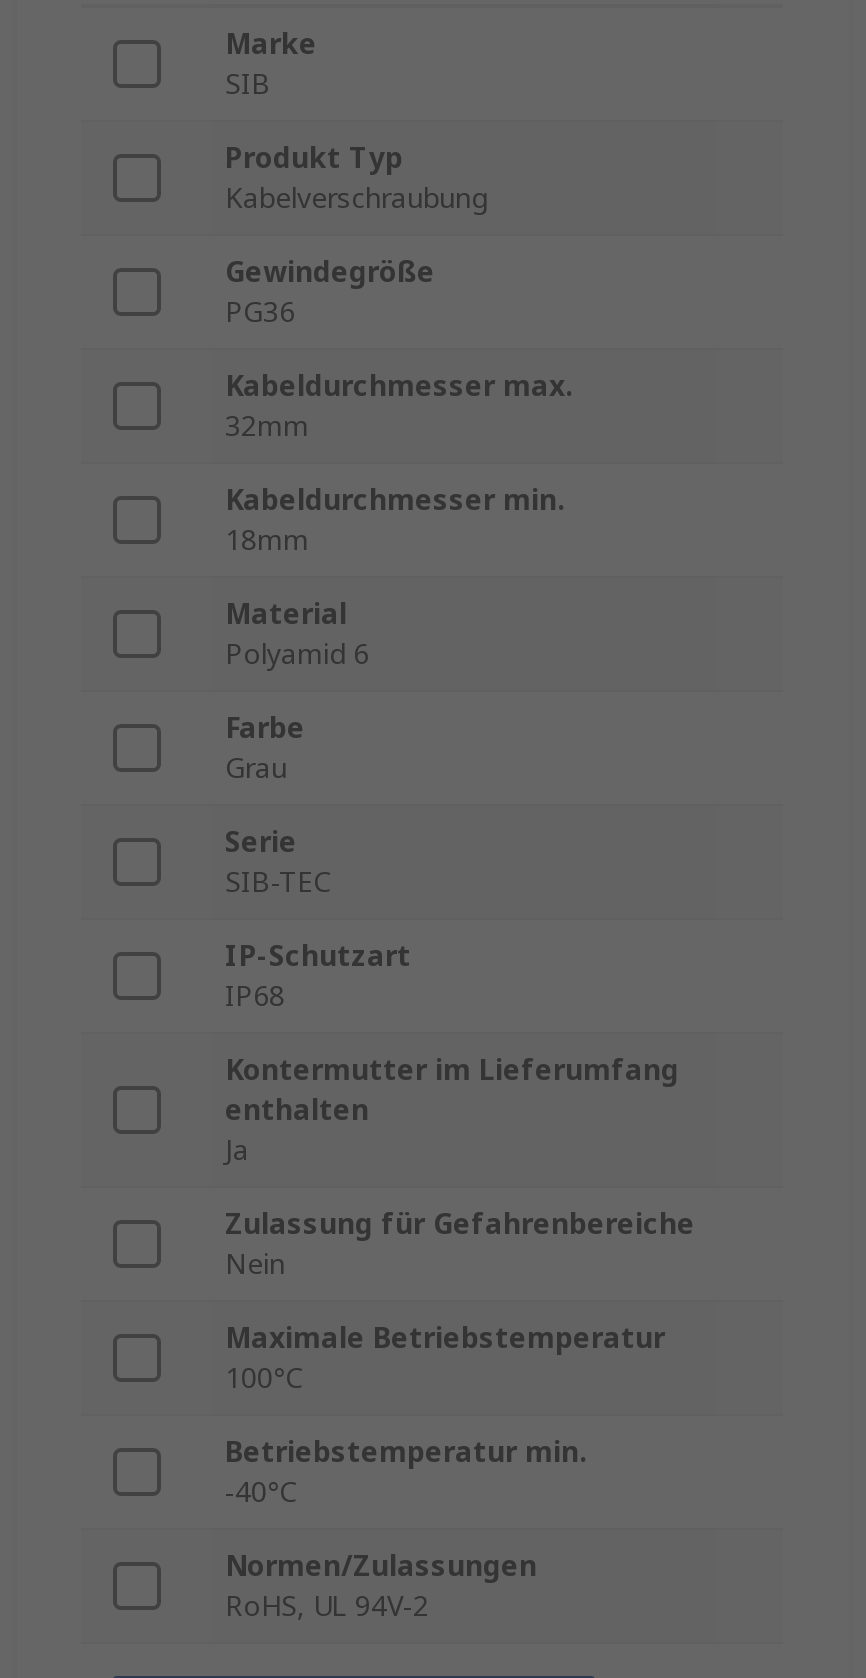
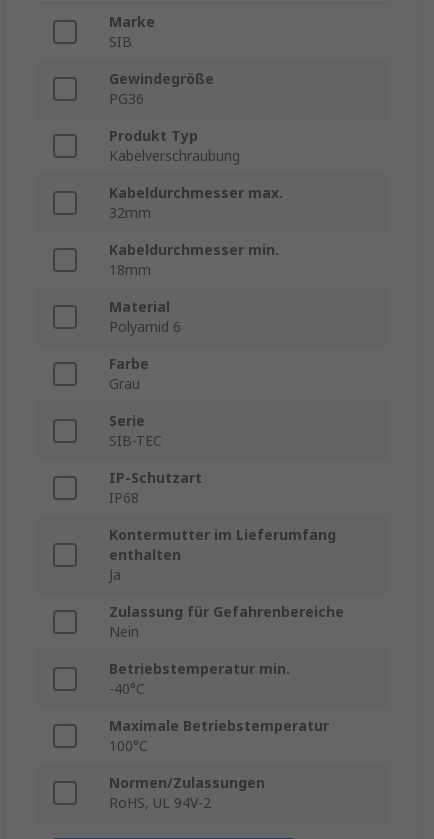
moved down: Produkt Typ | Kabelverschraubung

moved up: Gewindegröße | PG36

moved down: Maximale Betriebstemperatur | 100°C

moved up: Betriebstemperatur min. | -40°C
